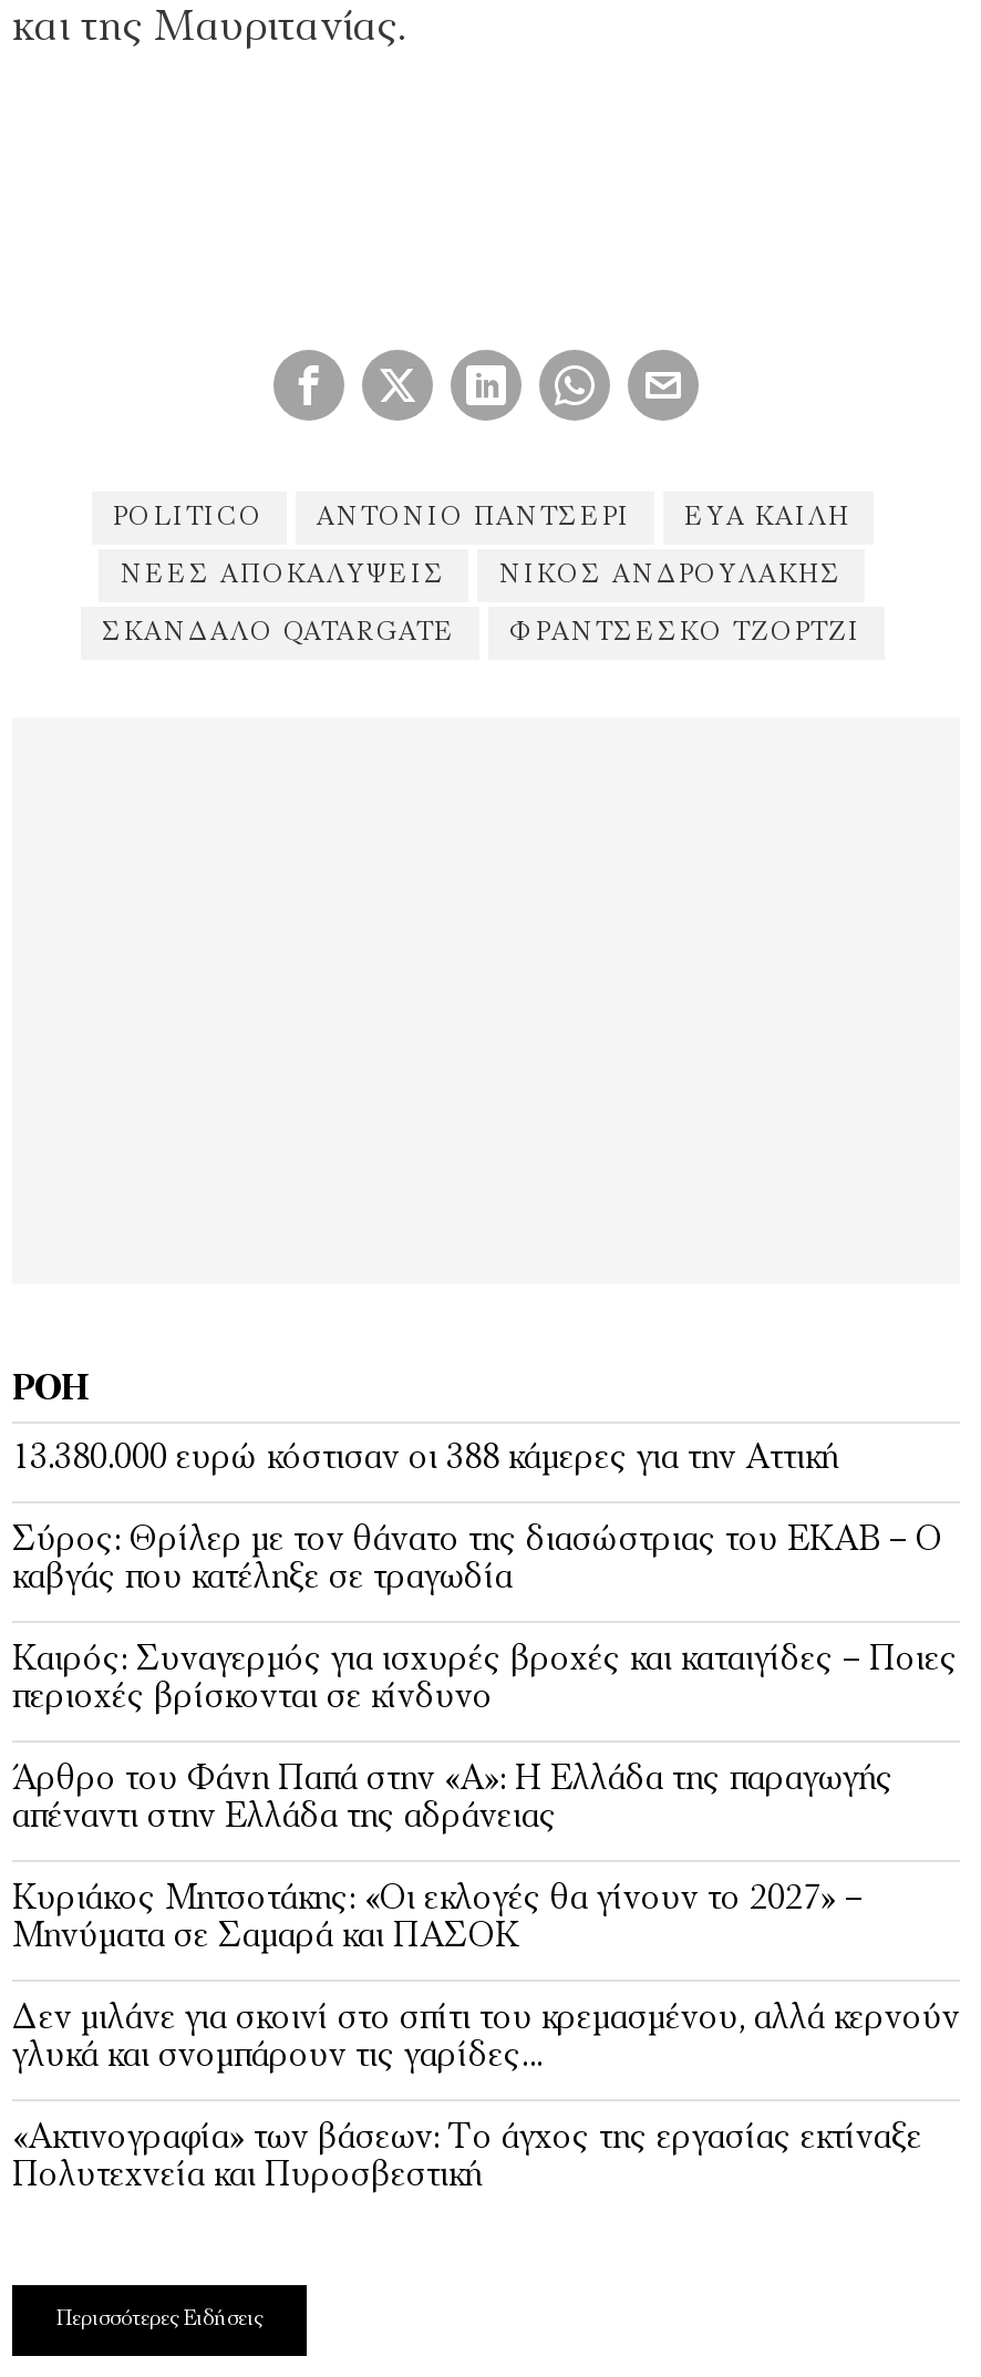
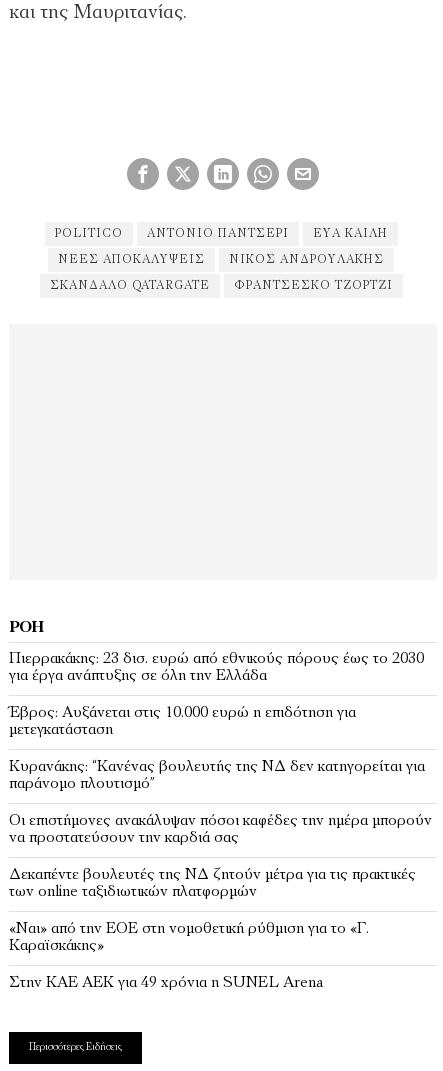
- 13.380.000 ευρώ κόστισαν οι 388 κάμερες για την Αττική
+ Πιερρακάκης: 23 δισ. ευρώ από εθνικούς πόρους έως το 2030
+ για έργα ανάπτυξης σε όλη την Ελλάδα

- Σύρος: Θρίλερ με τον θάνατο της διασώστριας του ΕΚΑΒ – Ο
- καβγάς που κατέληξε σε τραγωδία
+ Έβρος: Αυξάνεται στις 10.000 ευρώ η επιδότηση για
+ μετεγκατάσταση

- Καιρός: Συναγερμός για ισχυρές βροχές και καταιγίδες – Ποιες
- περιοχές βρίσκονται σε κίνδυνο
+ Κυρανάκης: “Κανένας βουλευτής της ΝΔ δεν κατηγορείται για
+ παράνομο πλουτισμό”

- Άρθρο του Φάνη Παπά στην «Α»: Η Ελλάδα της παραγωγής
- απέναντι στην Ελλάδα της αδράνειας
+ Οι επιστήμονες ανακάλυψαν πόσοι καφέδες την ημέρα μπορούν
+ να προστατεύσουν την καρδιά σας

- Κυριάκος Μητσοτάκης: «Οι εκλογές θα γίνουν το 2027» –
- Μηνύματα σε Σαμαρά και ΠΑΣΟΚ
+ Δεκαπέντε βουλευτές της ΝΔ ζητούν μέτρα για τις πρακτικές
+ των online ταξιδιωτικών πλατφορμών

- Δεν μιλάνε για σκοινί στο σπίτι του κρεμασμένου, αλλά κερνούν
- γλυκά και σνομπάρουν τις γαρίδες…
+ «Ναι» από την ΕΟΕ στη νομοθετική ρύθμιση για το «Γ.
+ Καραϊσκάκης»

- «Ακτινογραφία» των βάσεων: Το άγχος της εργασίας εκτίναξε
- Πολυτεχνεία και Πυροσβεστική
+ Στην ΚΑΕ ΑΕΚ για 49 χρόνια η SUNEL Arena
